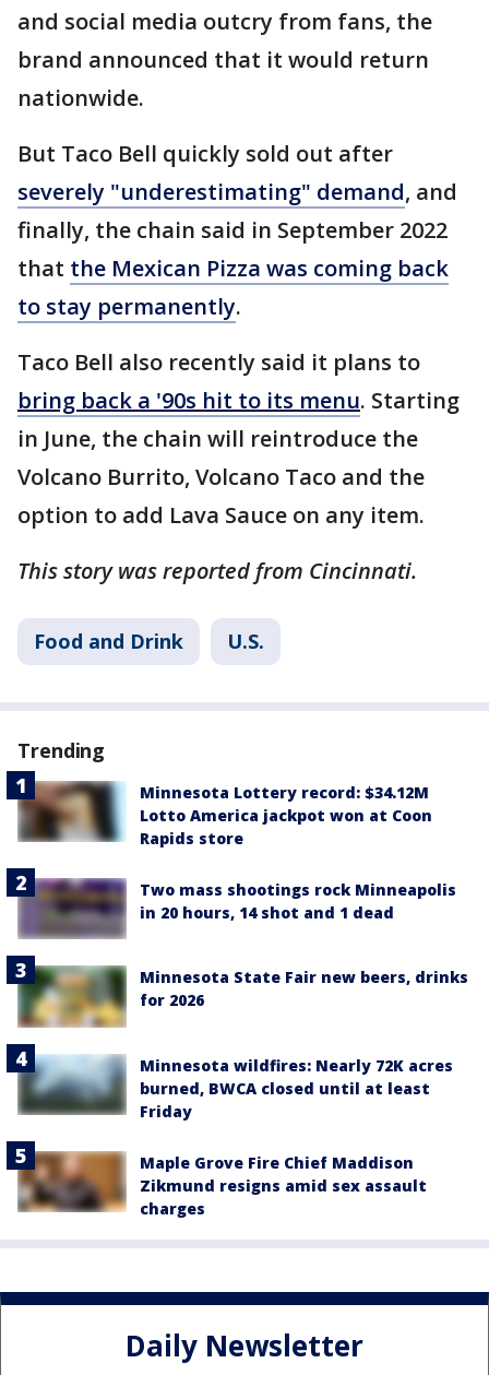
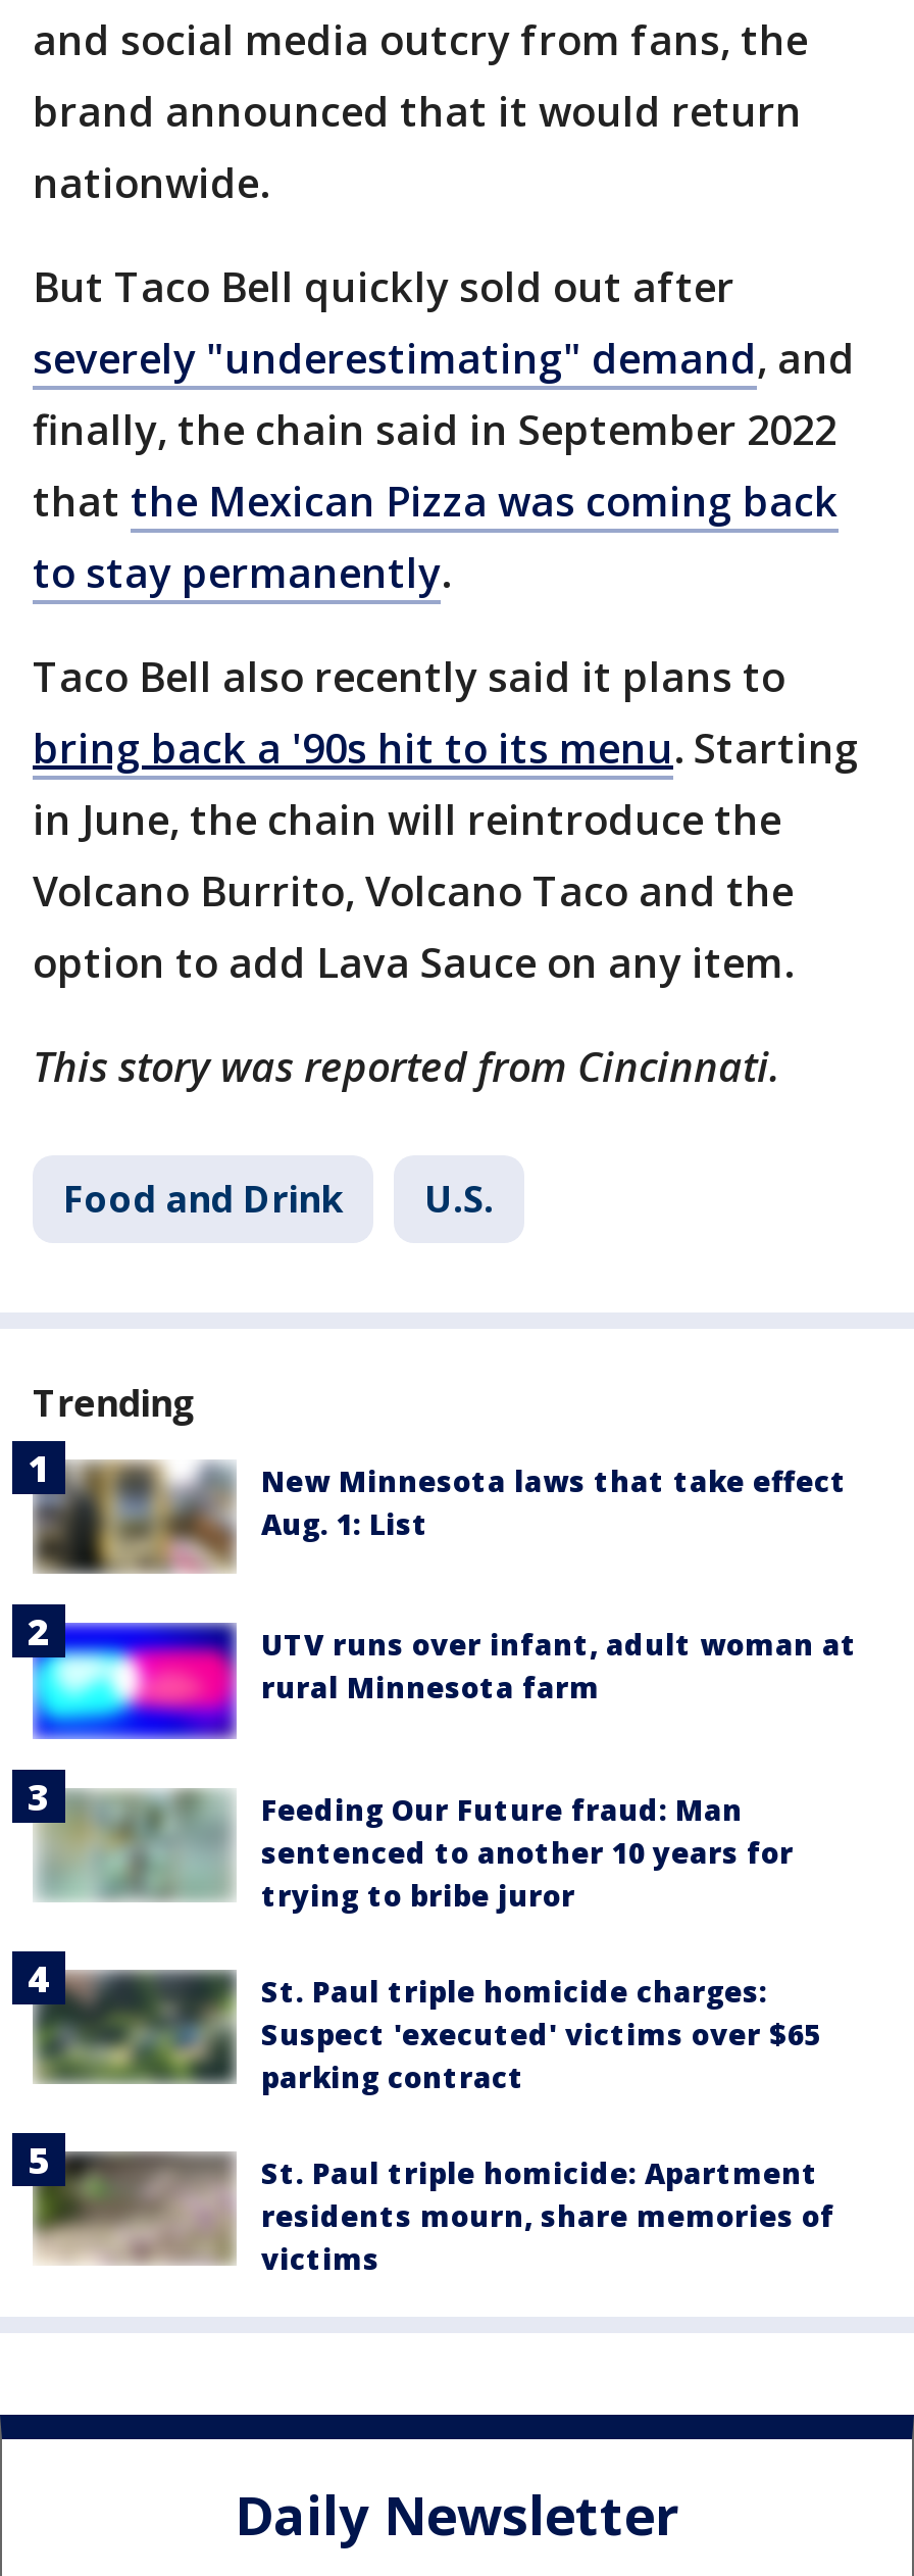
- [image]
- Minnesota Lottery record: $34.12M
- Lotto America jackpot won at Coon
- Rapids store
+ [image]
+ New Minnesota laws that take effect
+ Aug. 1: List

- [image]
- Two mass shootings rock Minneapolis
- in 20 hours, 14 shot and 1 dead
+ [image]
+ UTV runs over infant, adult woman at
+ rural Minnesota farm

- [image]
- Minnesota State Fair new beers, drinks
- for 2026
+ [image]
+ Feeding Our Future fraud: Man
+ sentenced to another 10 years for
+ trying to bribe juror

- [image]
- Minnesota wildfires: Nearly 72K acres
- burned, BWCA closed until at least
- Friday
+ [image]
+ St. Paul triple homicide charges:
+ Suspect 'executed' victims over $65
+ parking contract

- [image]
- Maple Grove Fire Chief Maddison
- Zikmund resigns amid sex assault
- charges
+ [image]
+ St. Paul triple homicide: Apartment
+ residents mourn, share memories of
+ victims
